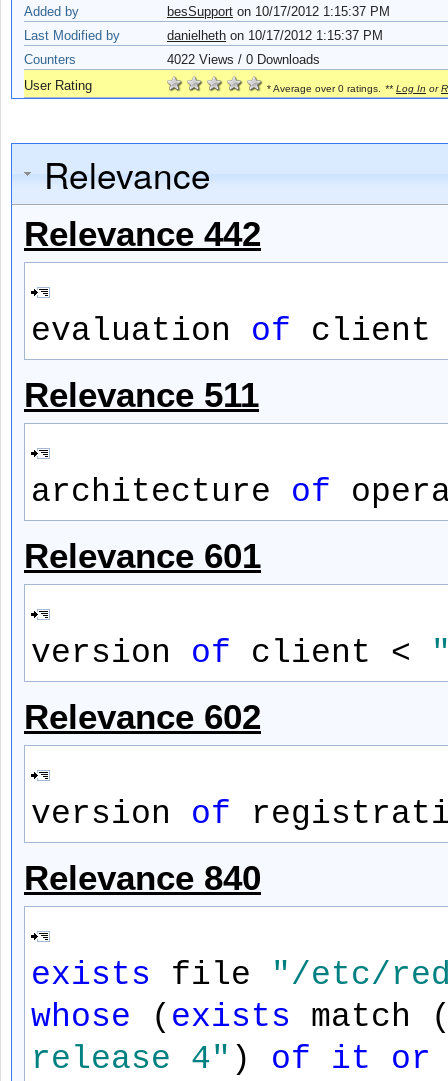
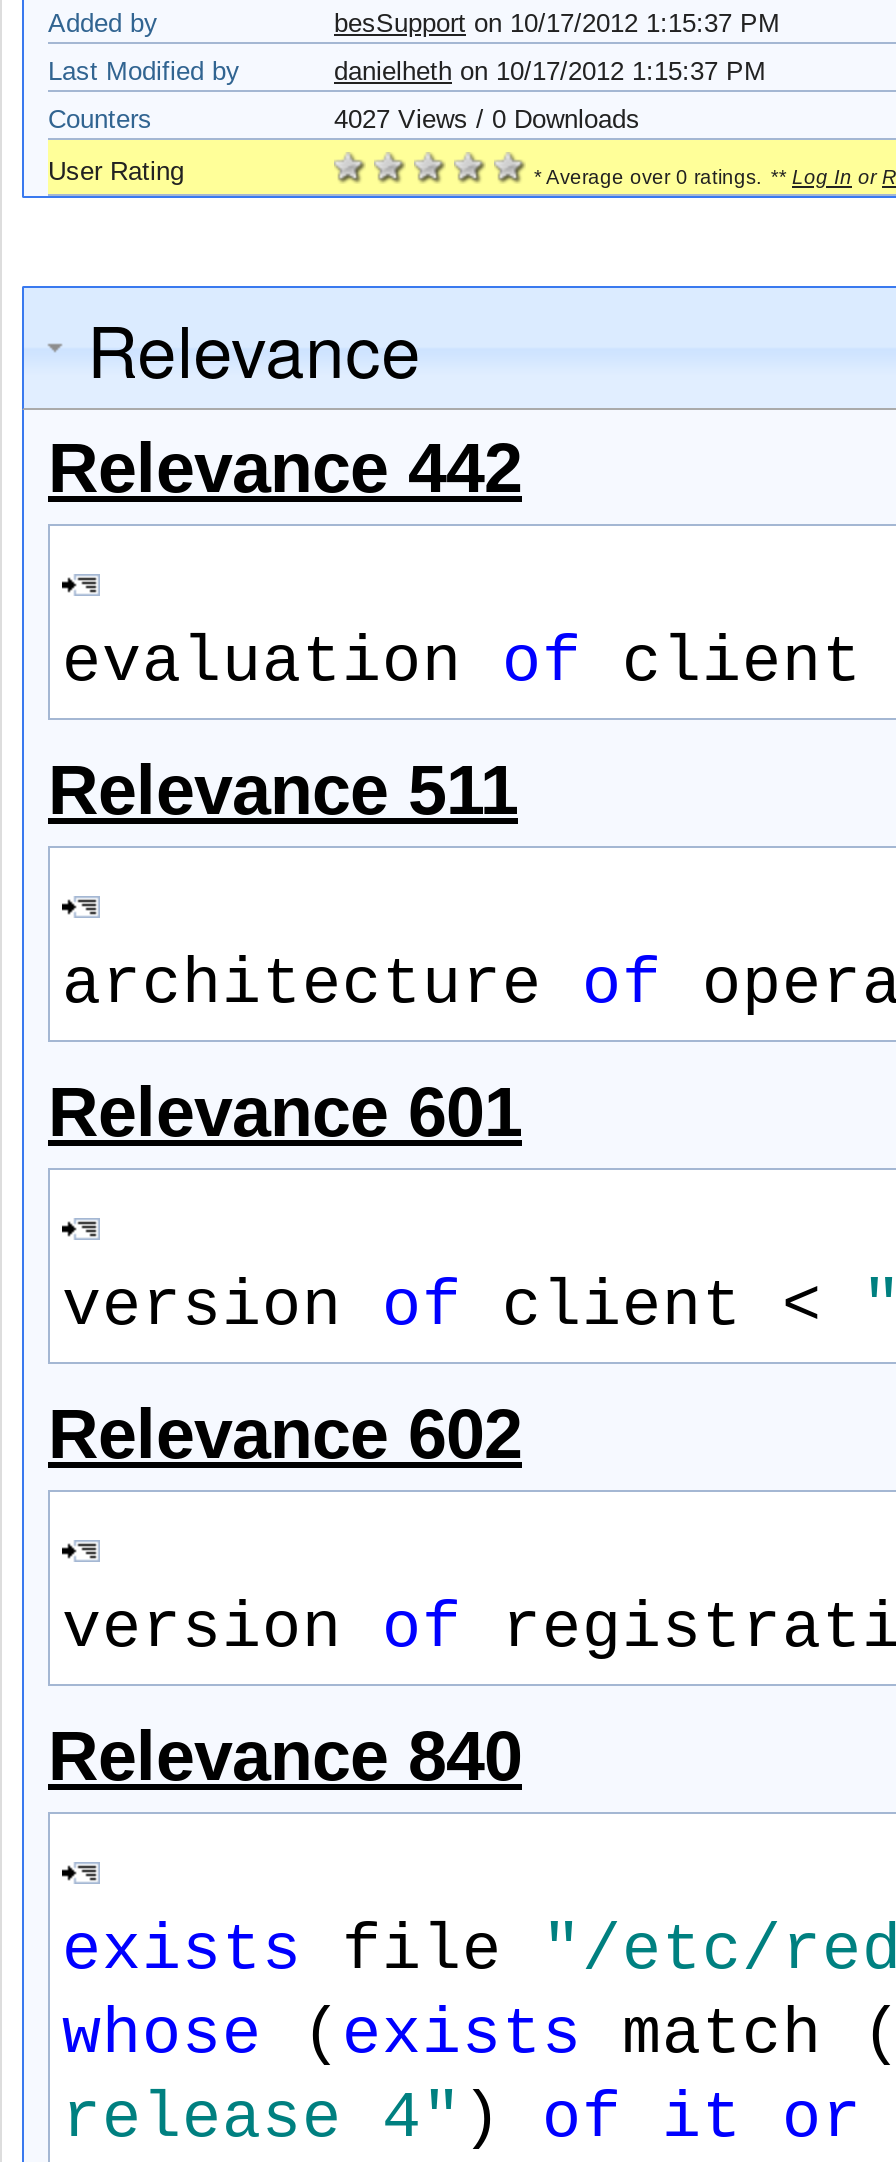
- 4022 Views / 0 Downloads
+ 4027 Views / 0 Downloads
